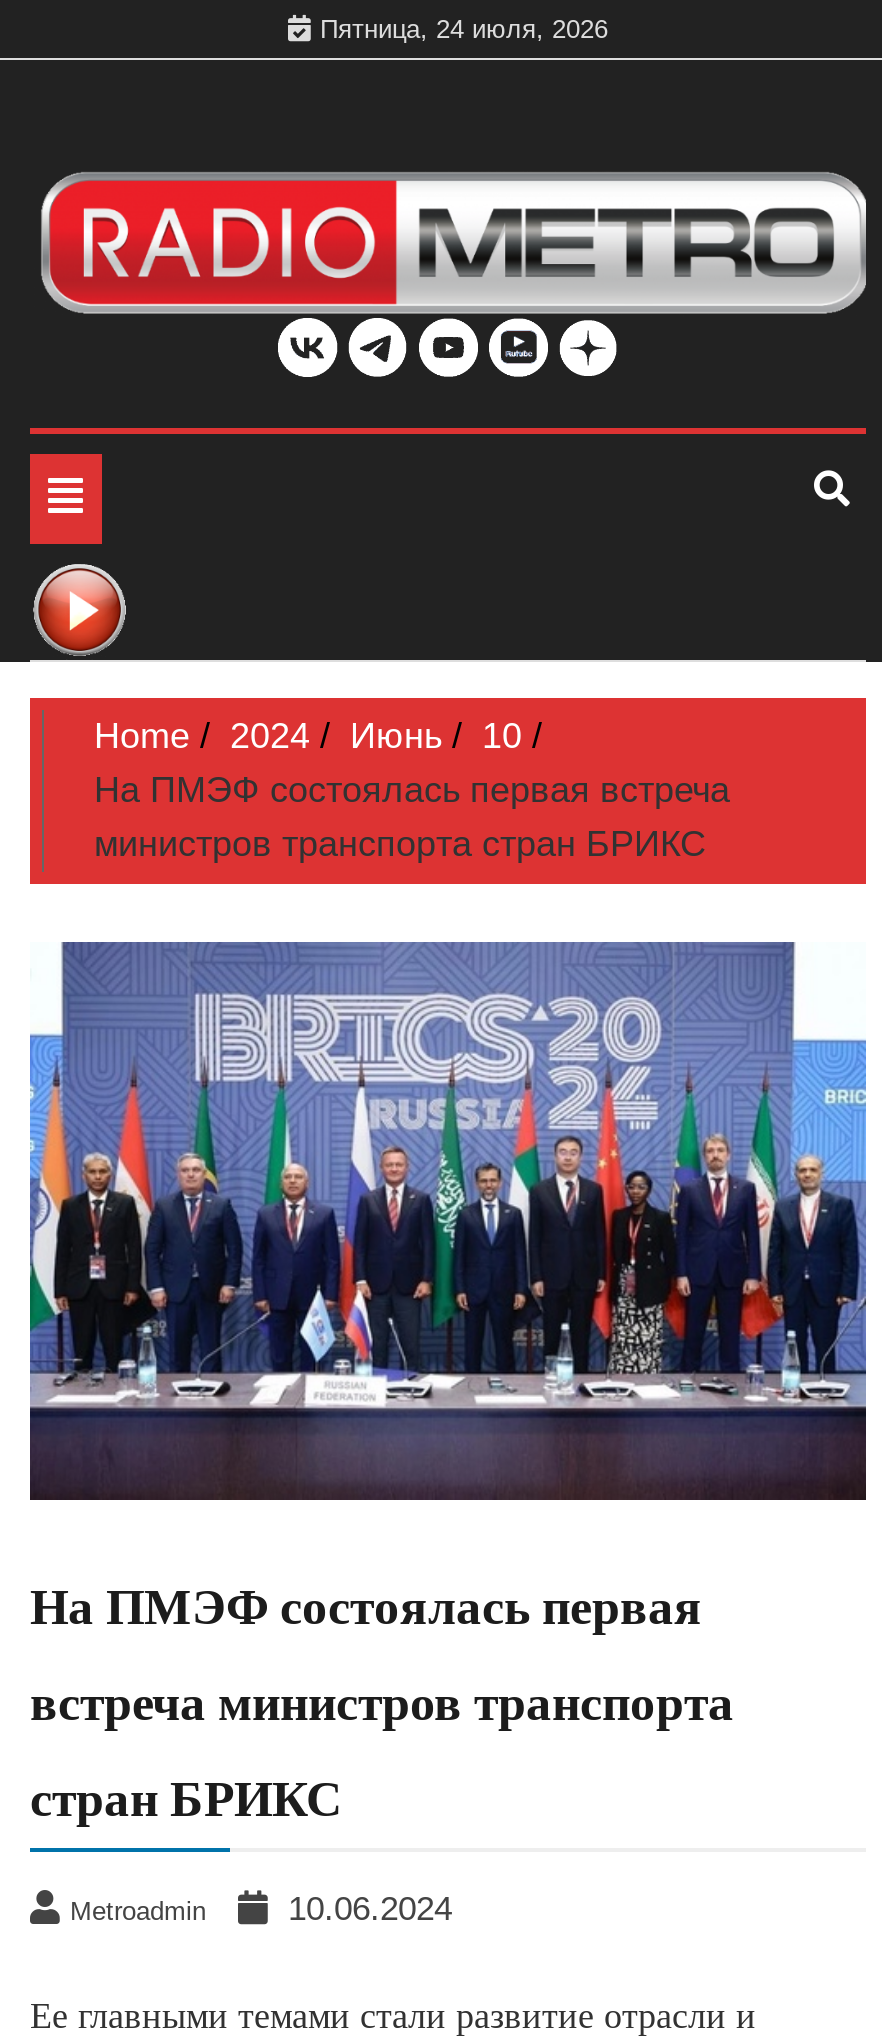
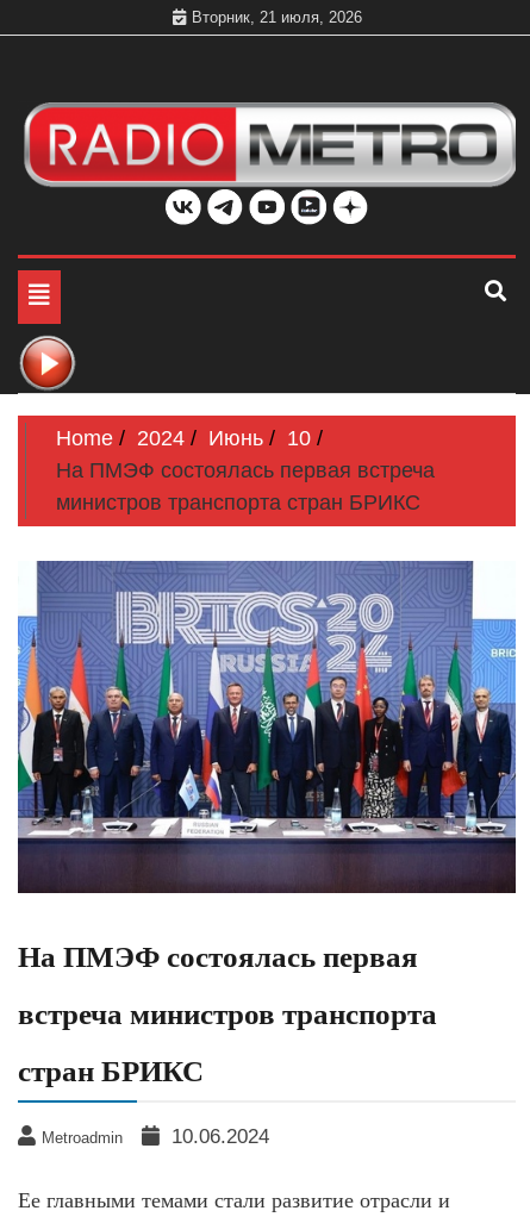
- Пятница, 24 июля, 2026
+ Вторник, 21 июля, 2026
